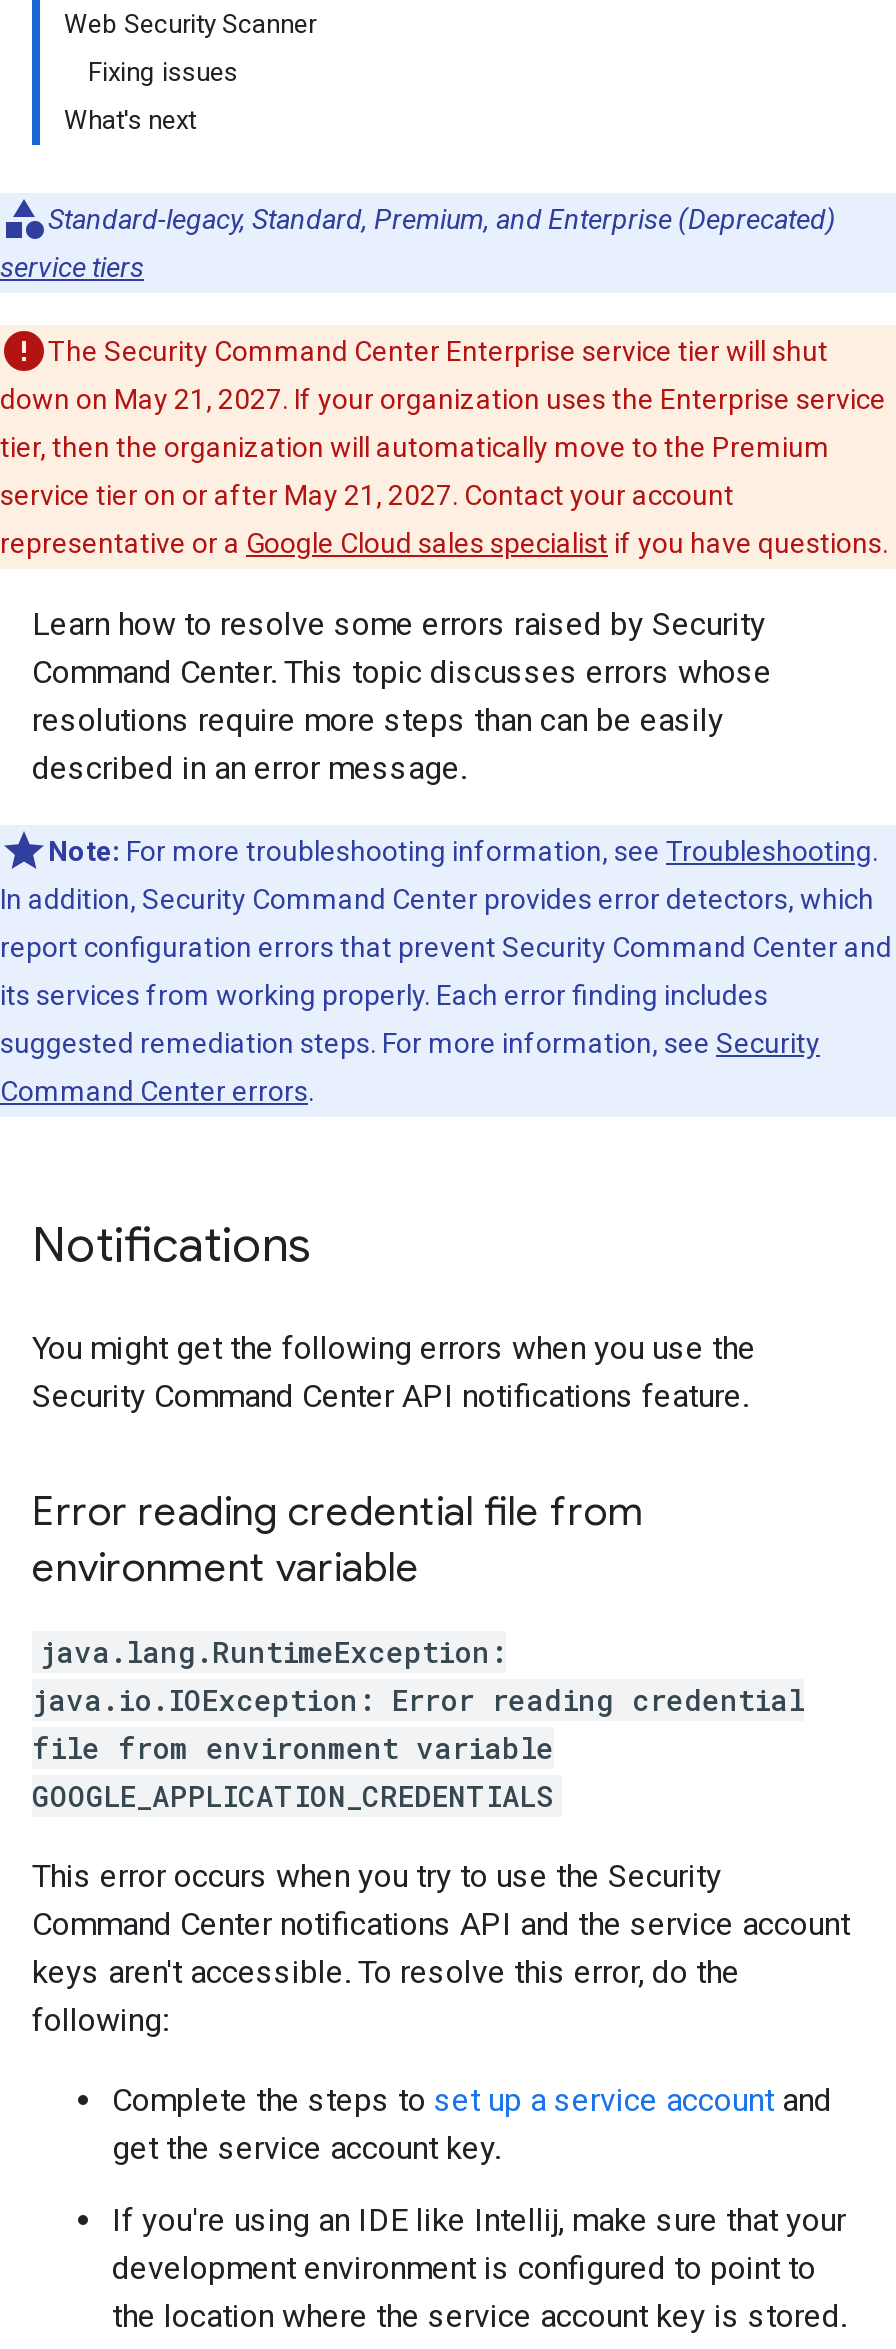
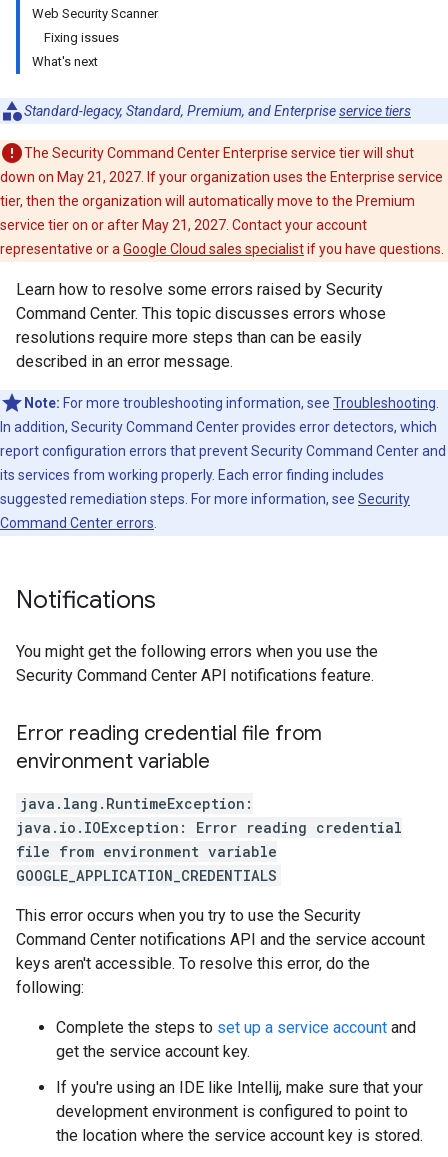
- Standard-legacy, Standard, Premium, and Enterprise (Deprecated)
- service tiers
+ Standard-legacy, Standard, Premium, and Enterprise service tiers
